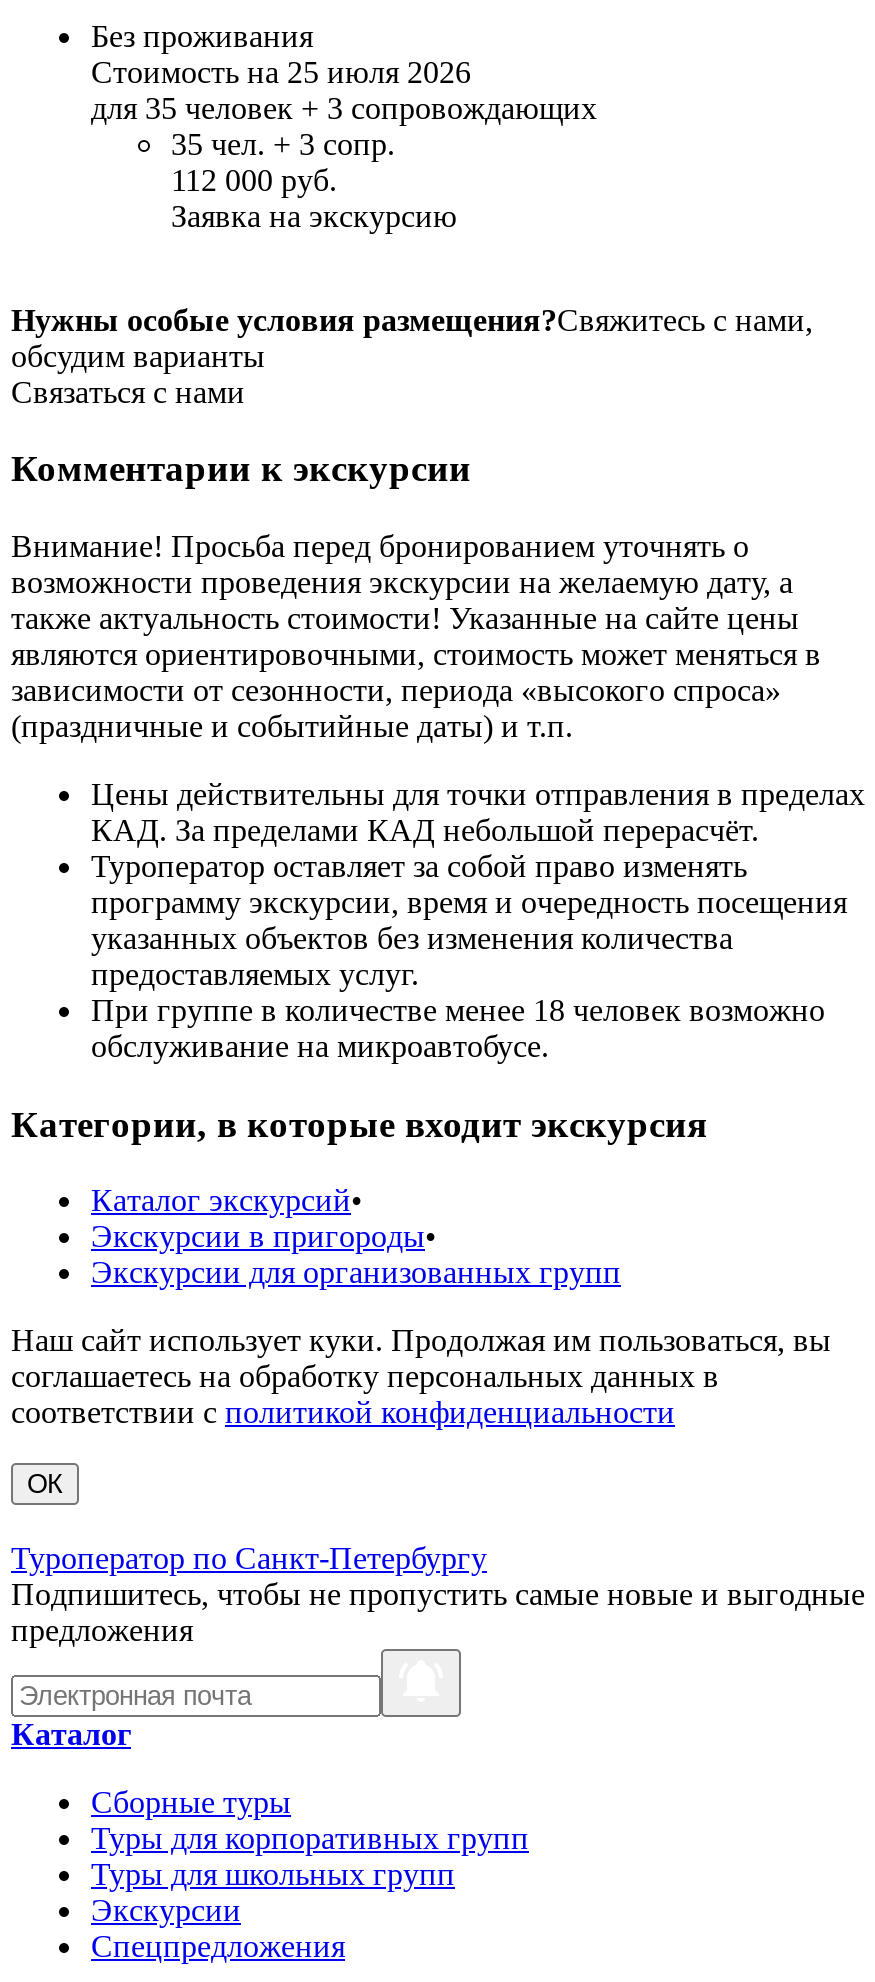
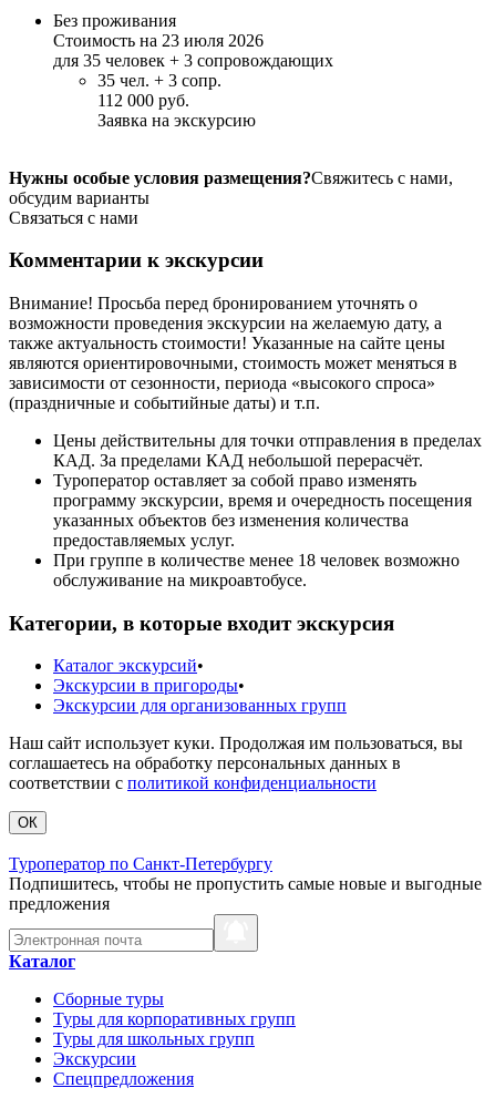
- Стоимость на 25 июля 2026
+ Стоимость на 23 июля 2026
